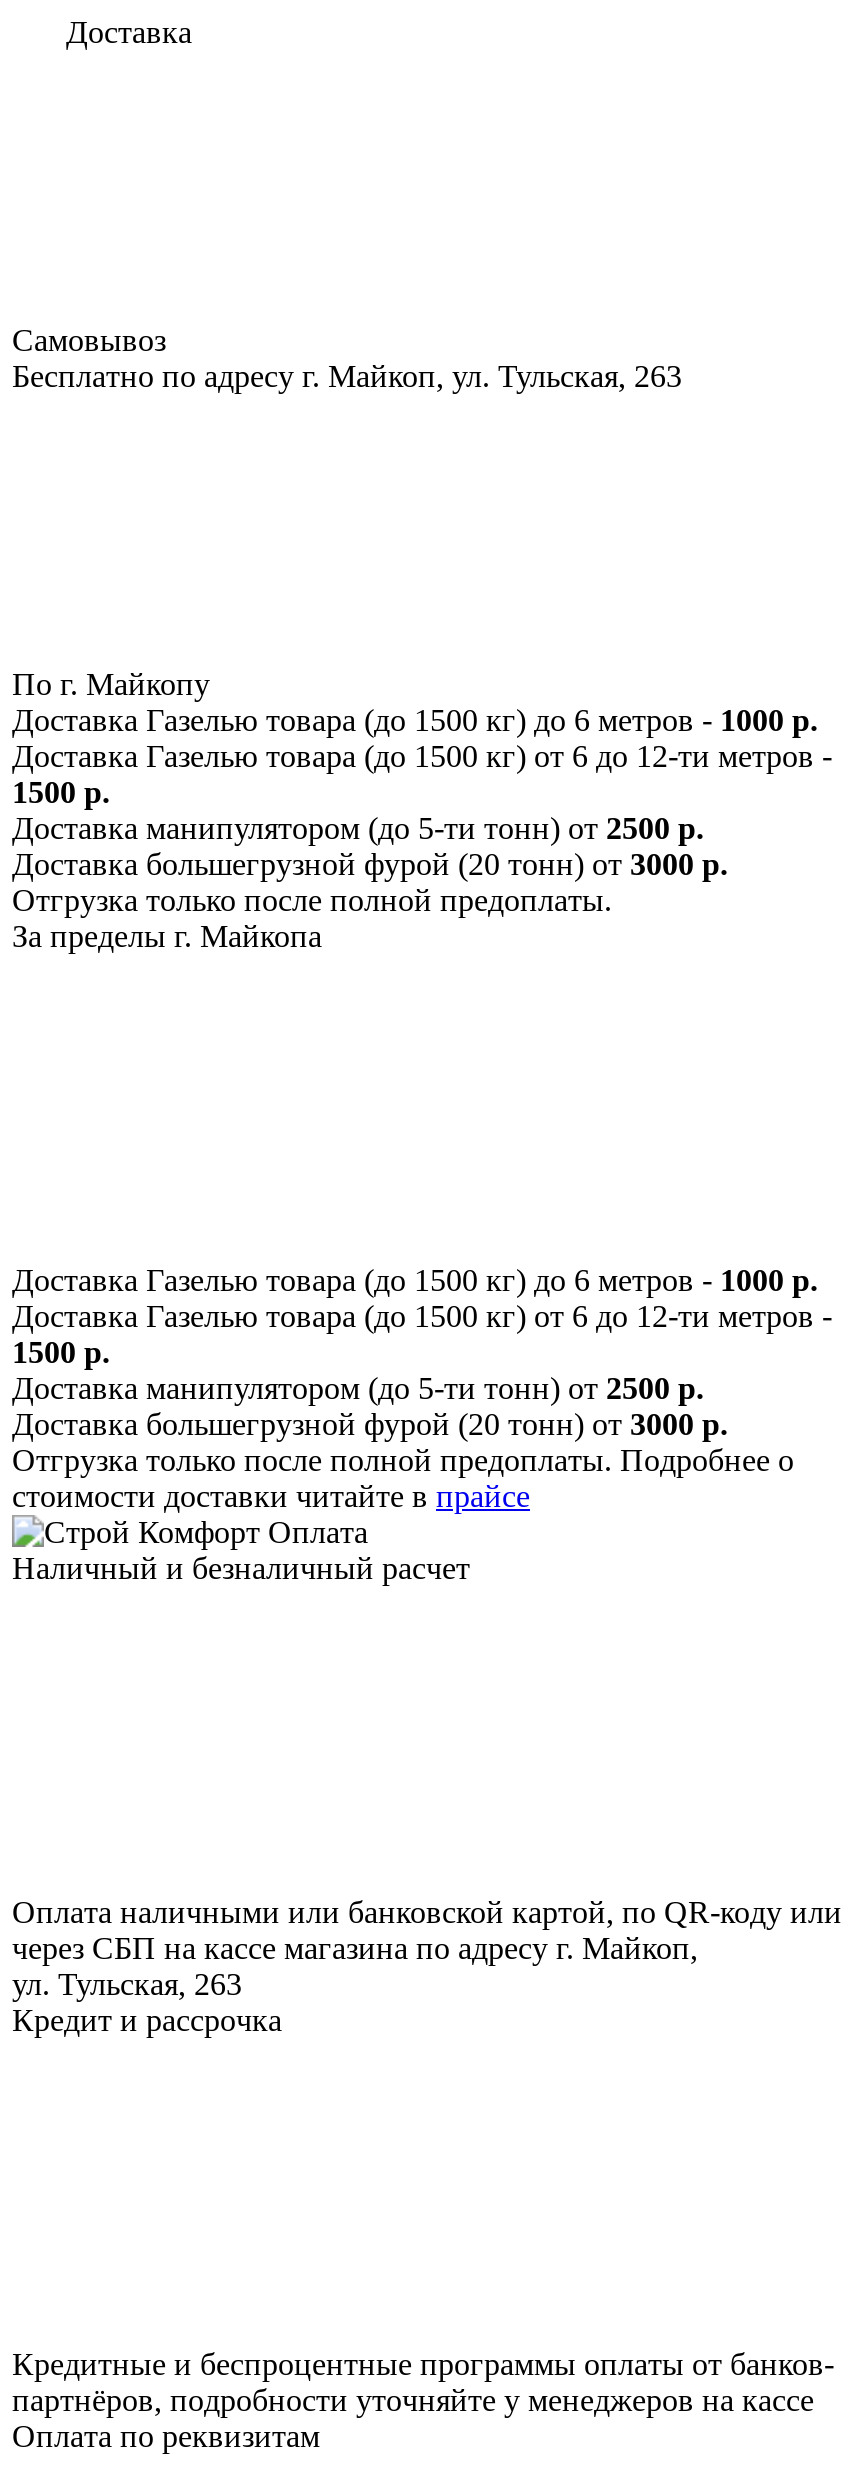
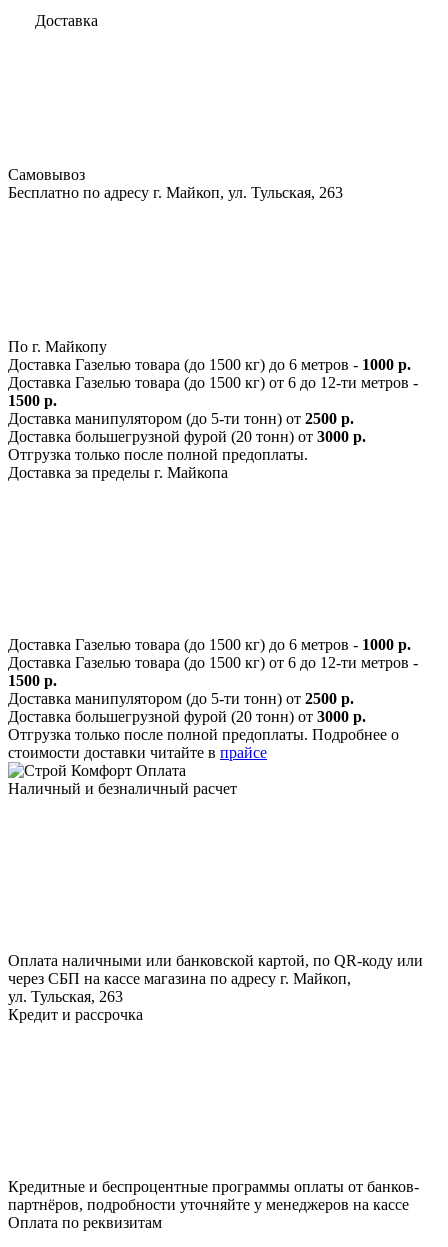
- За пределы г. Майкопа
+ Доставка за пределы г. Майкопа
